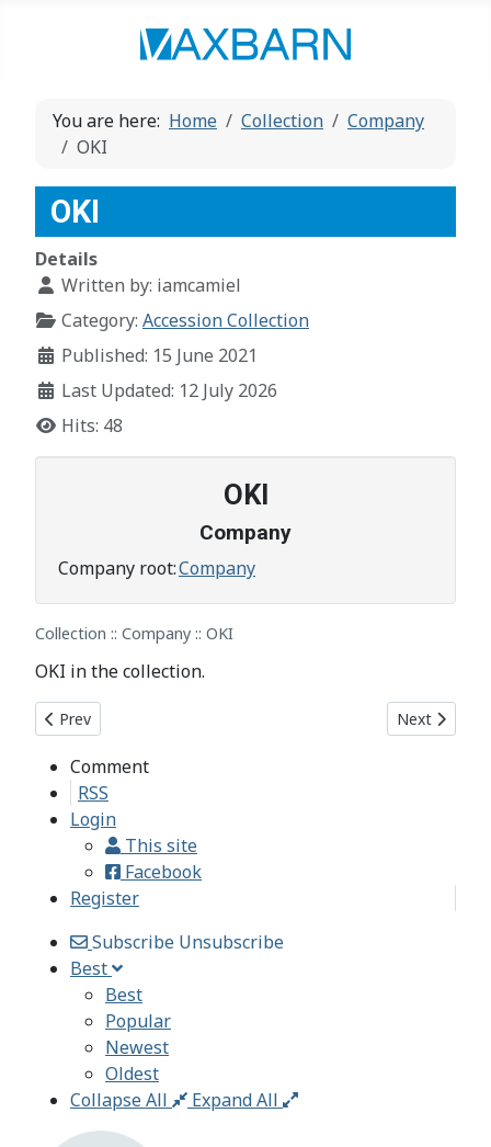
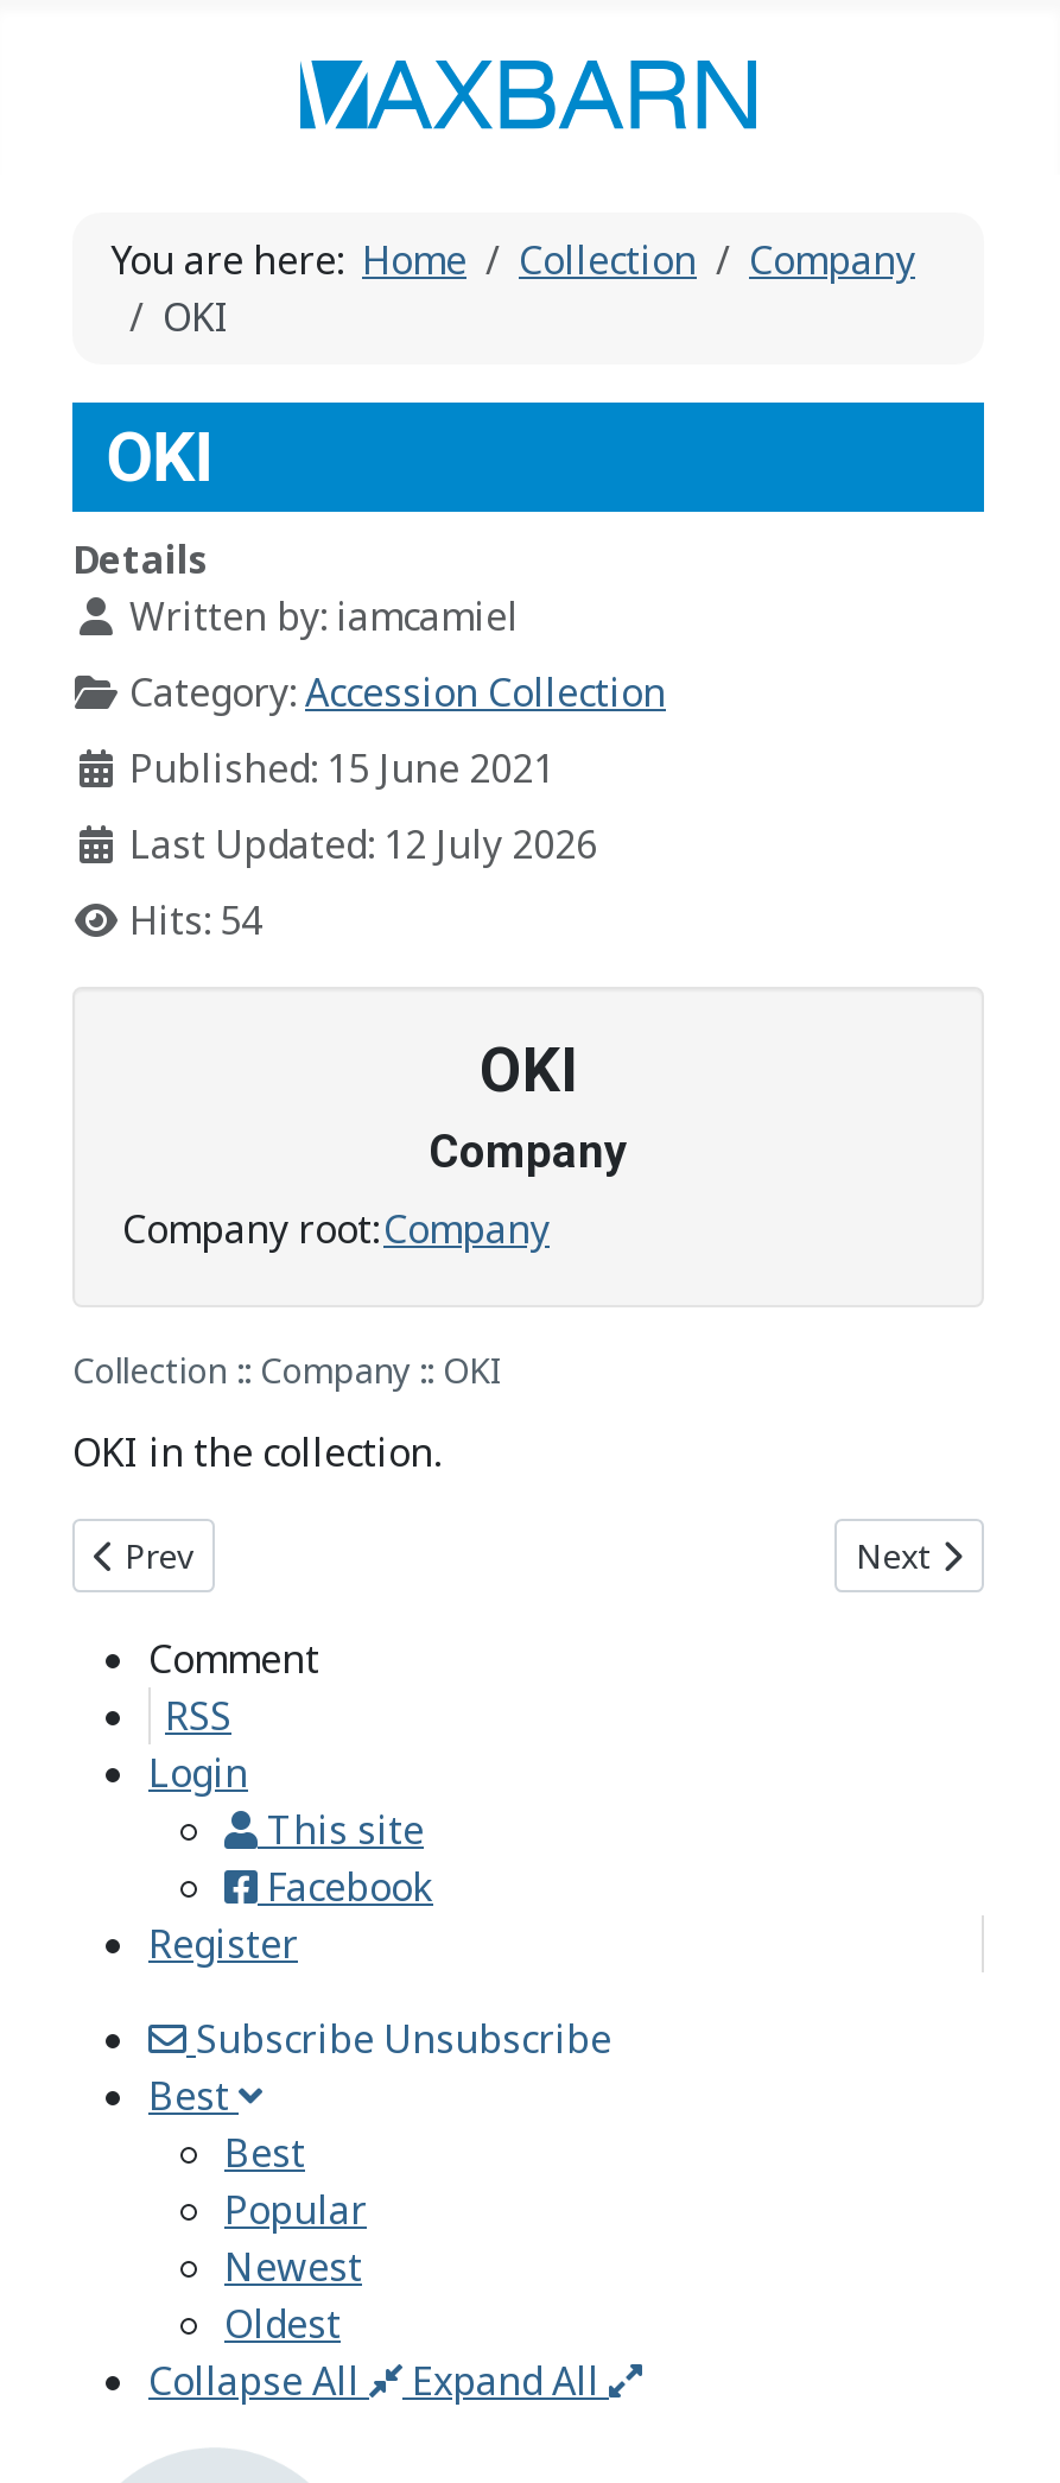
- Hits: 48
+ Hits: 54
